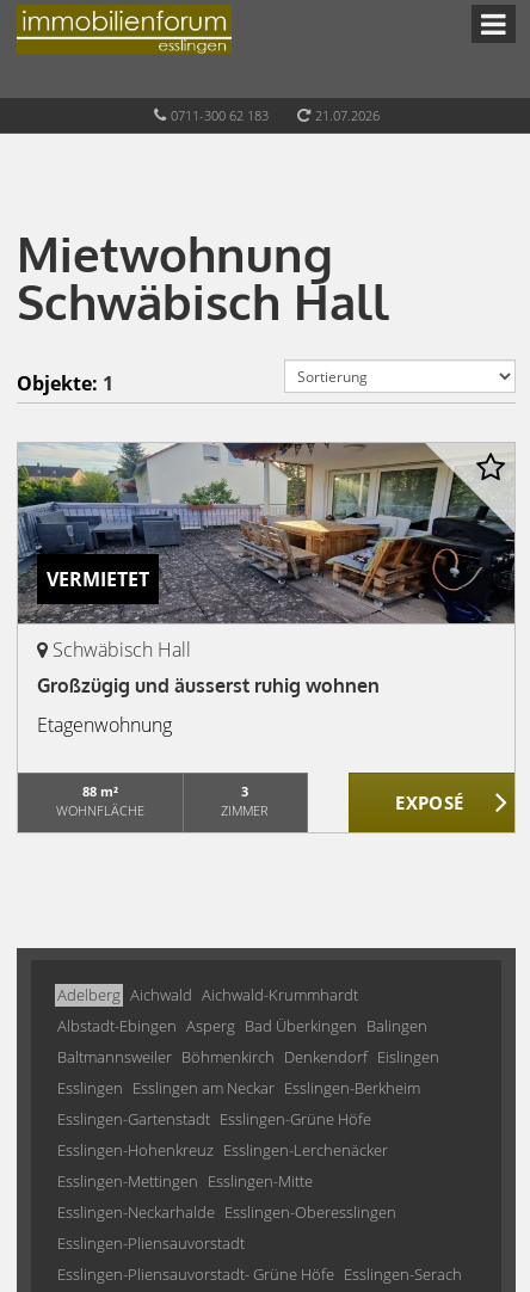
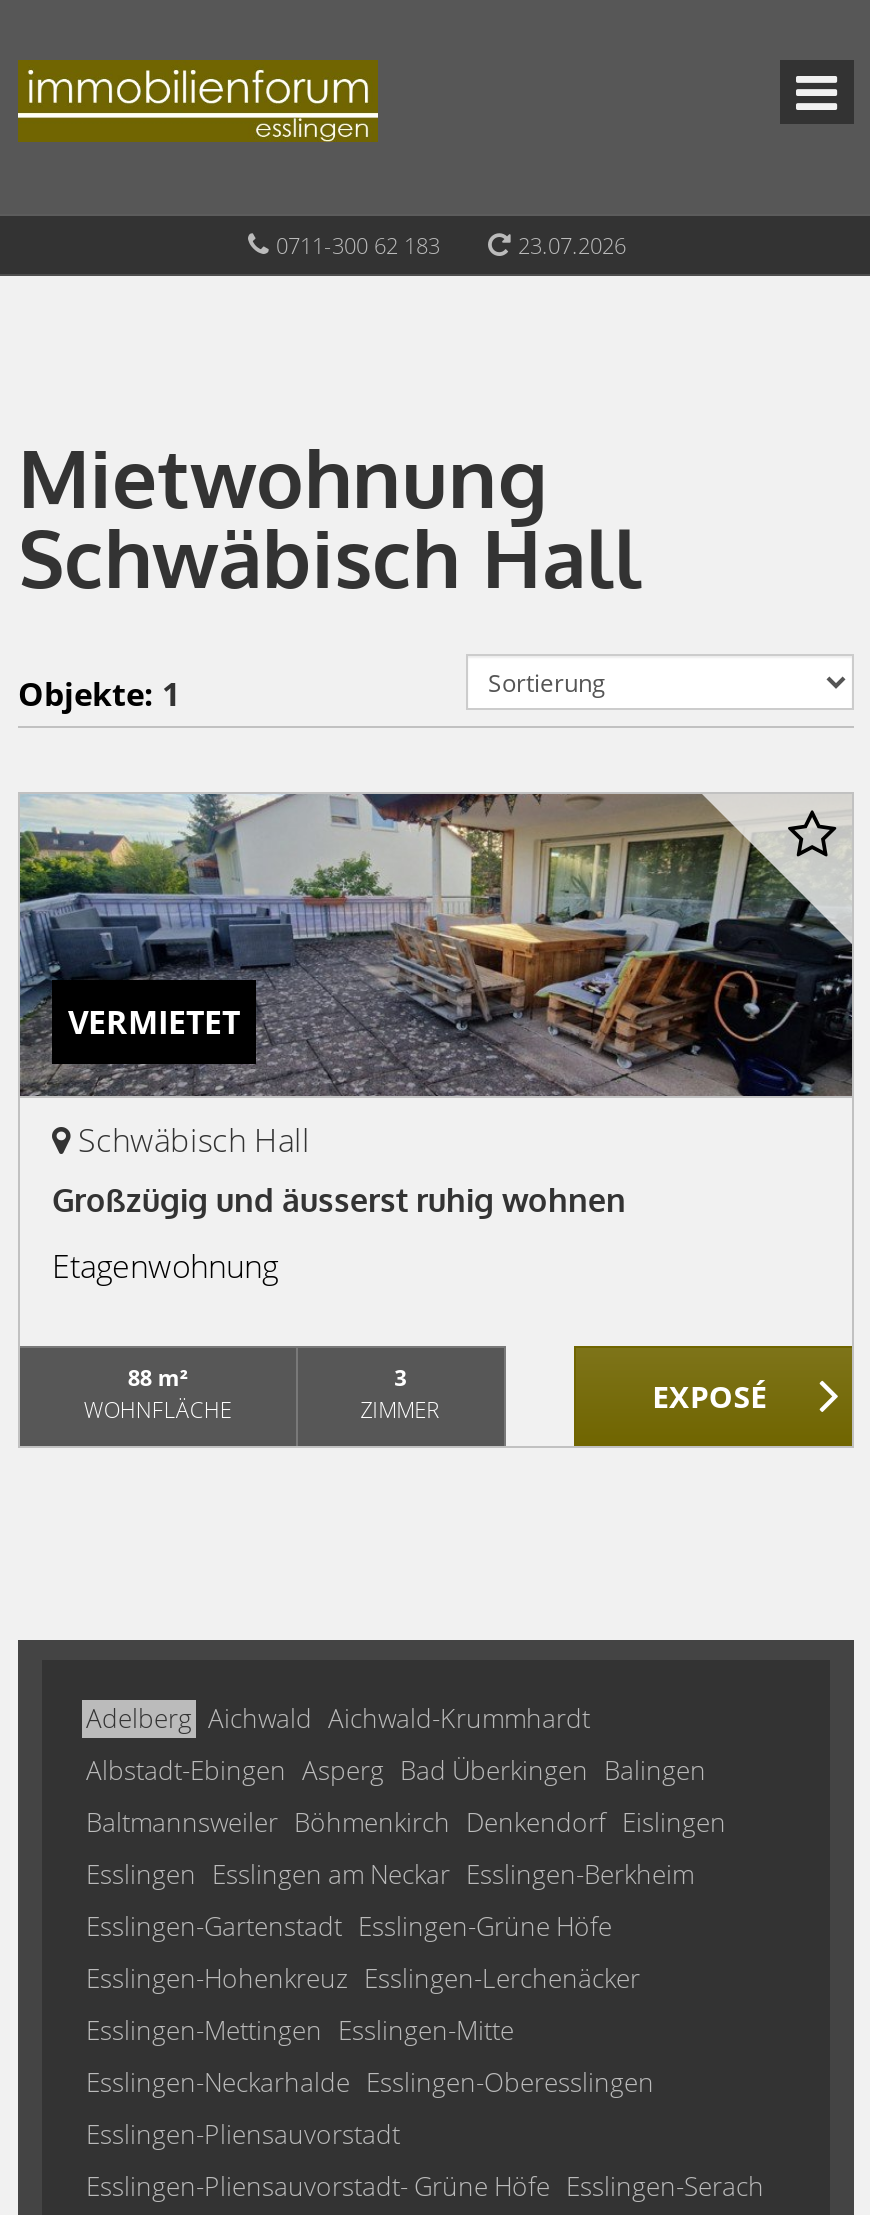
- 21.07.2026
+ 23.07.2026
